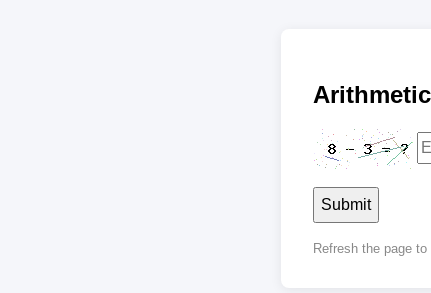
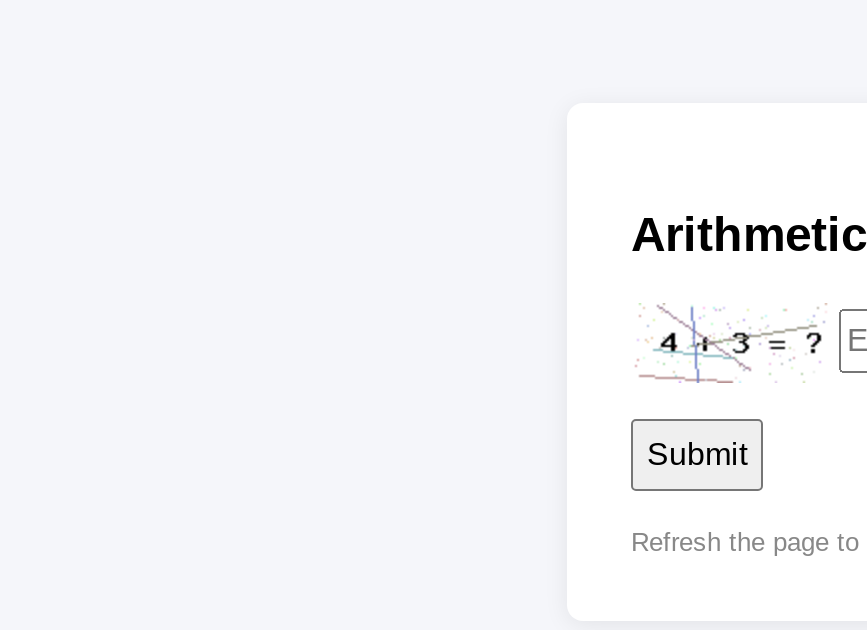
- [image]
+ [image]
